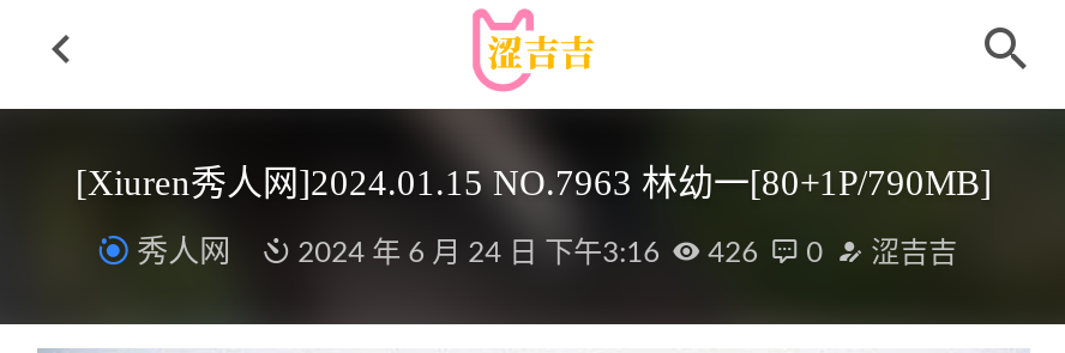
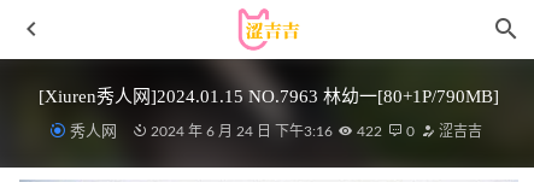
- 426
+ 422
